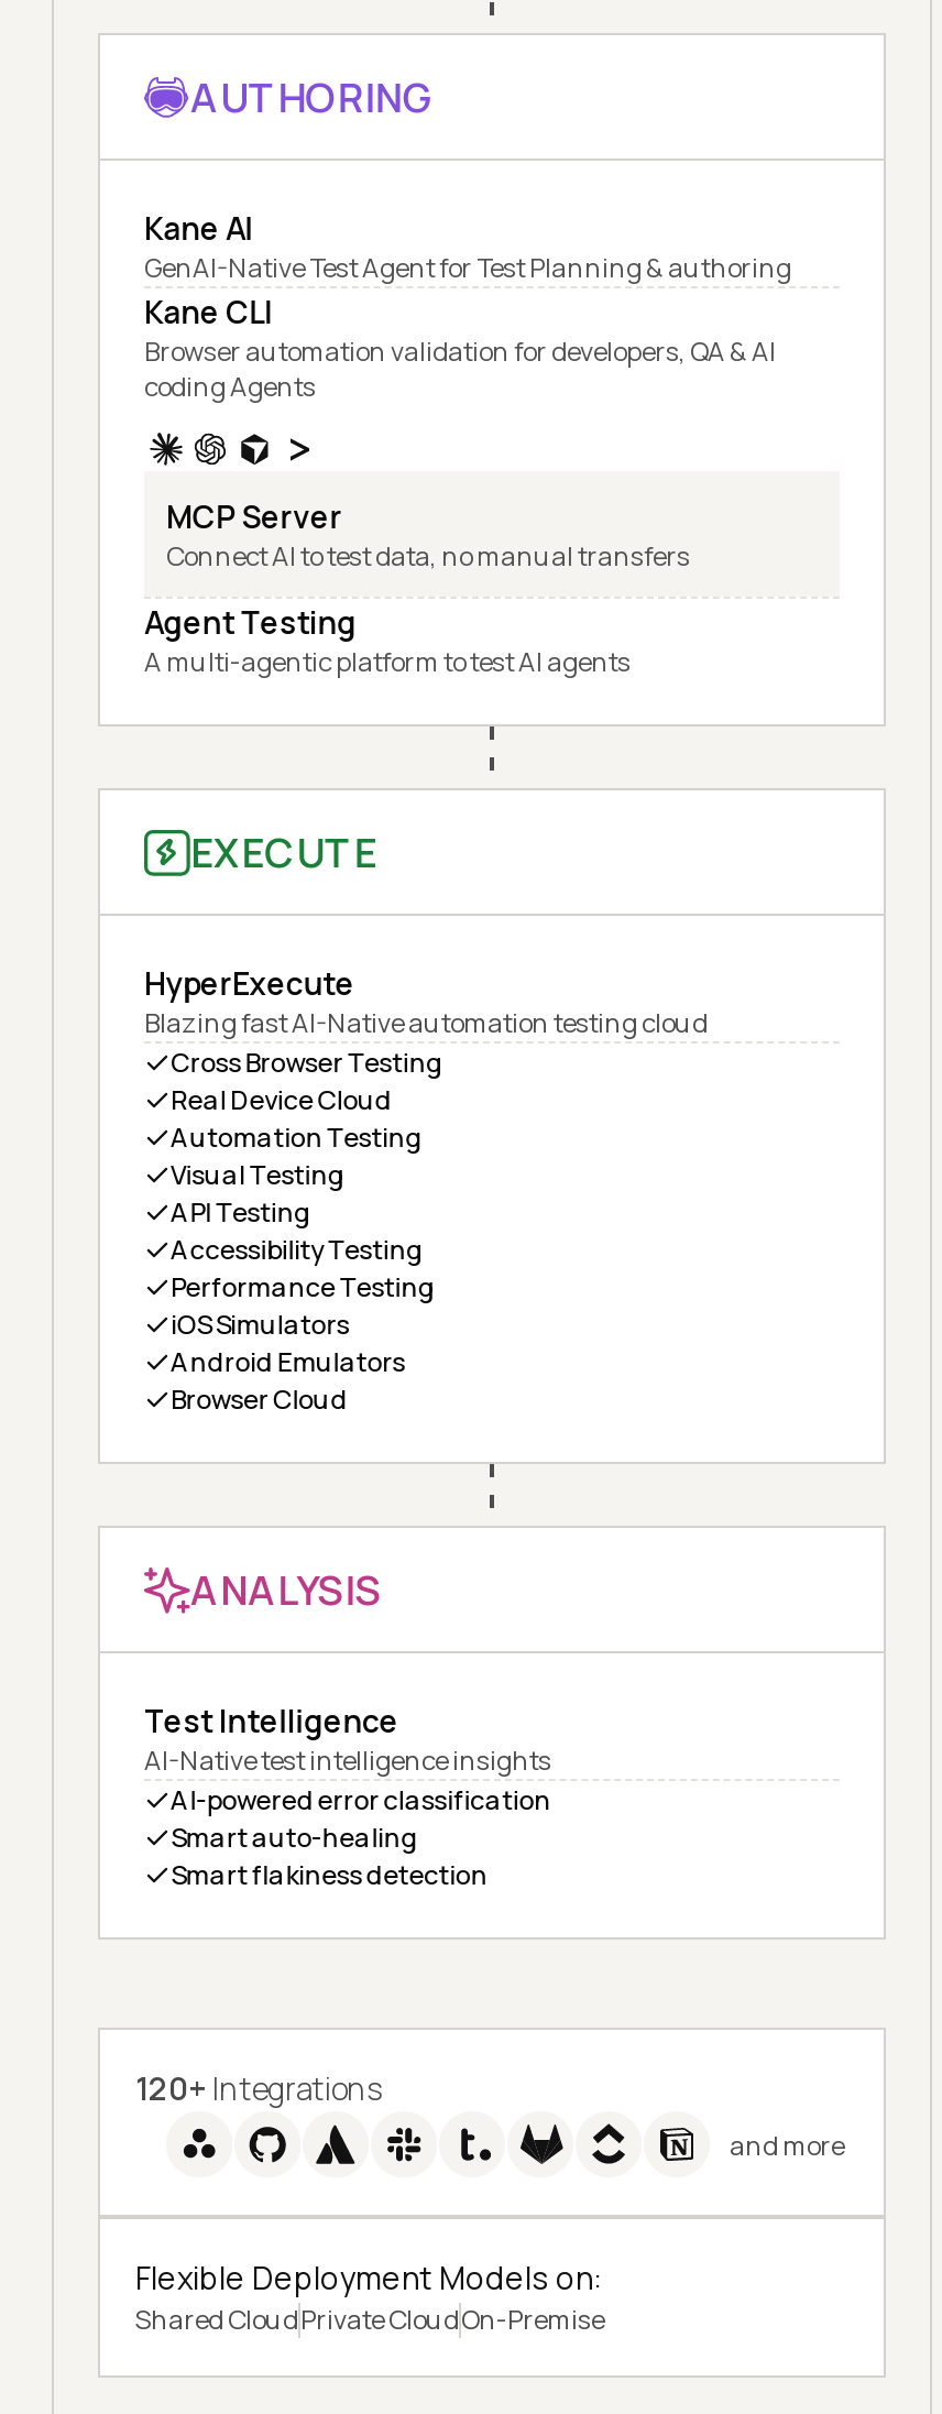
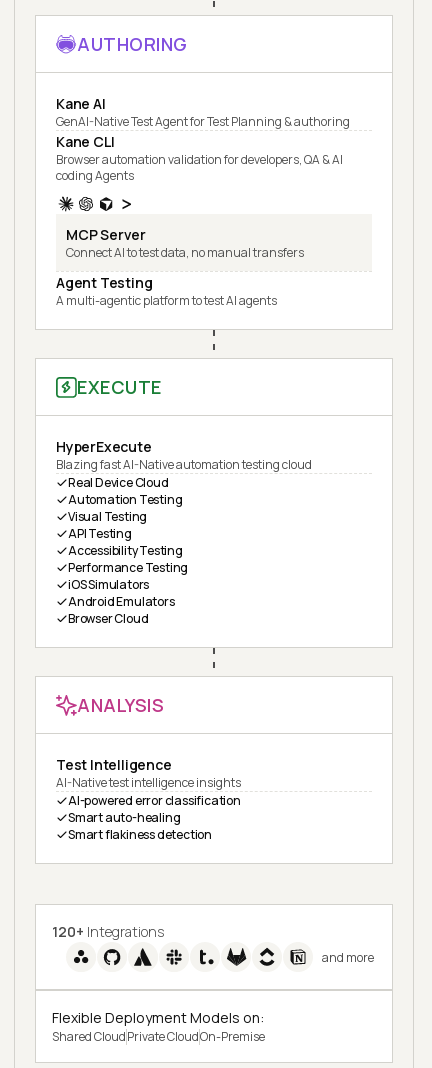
- Cross Browser Testing
